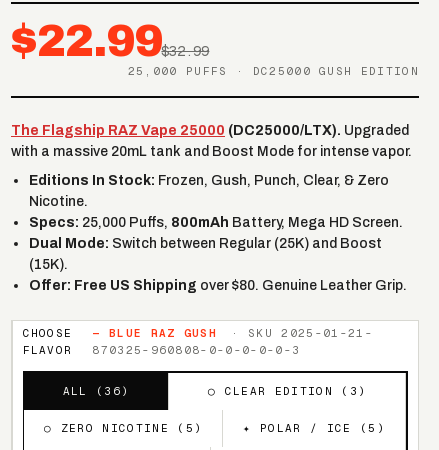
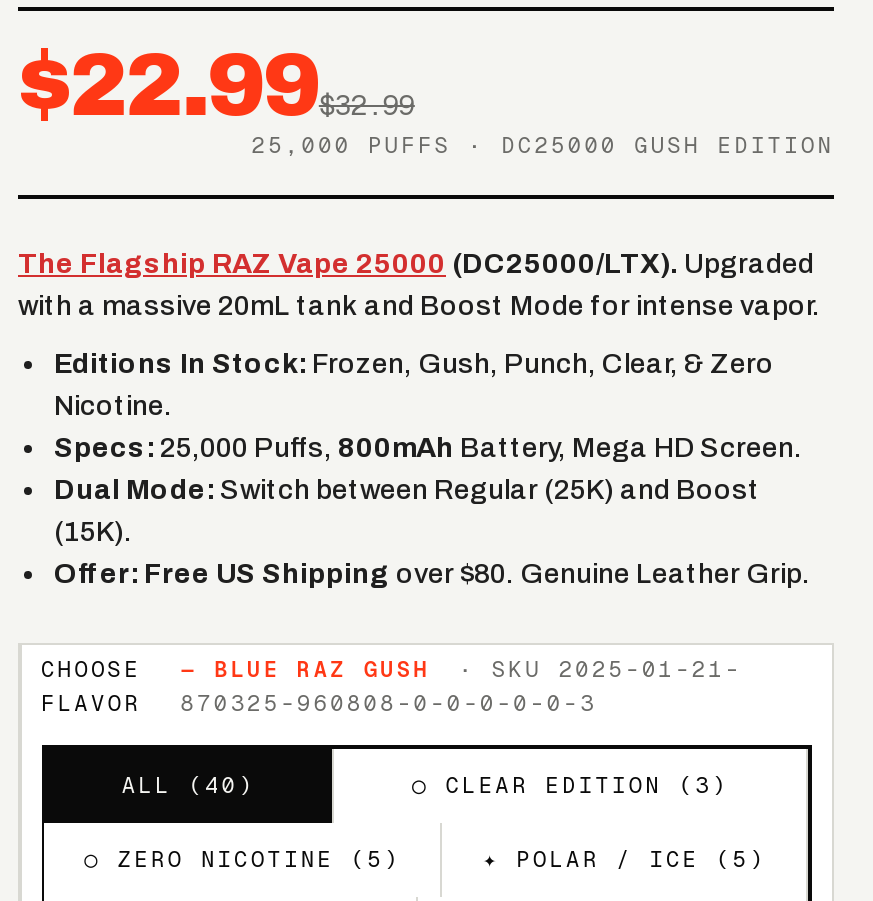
- ALL (36)
+ ALL (40)
